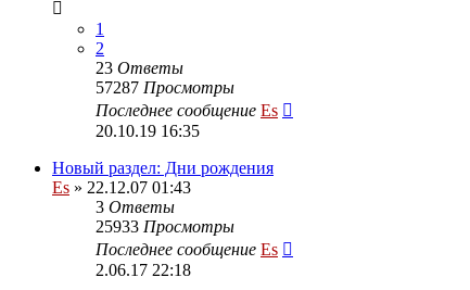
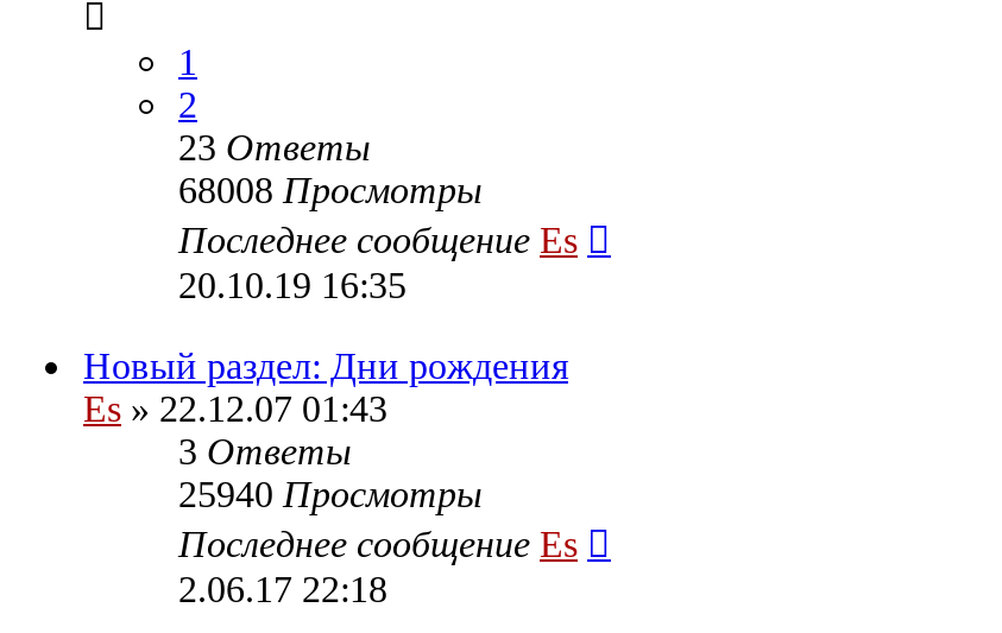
- 57287 Просмотры
+ 68008 Просмотры

- 25933 Просмотры
+ 25940 Просмотры
